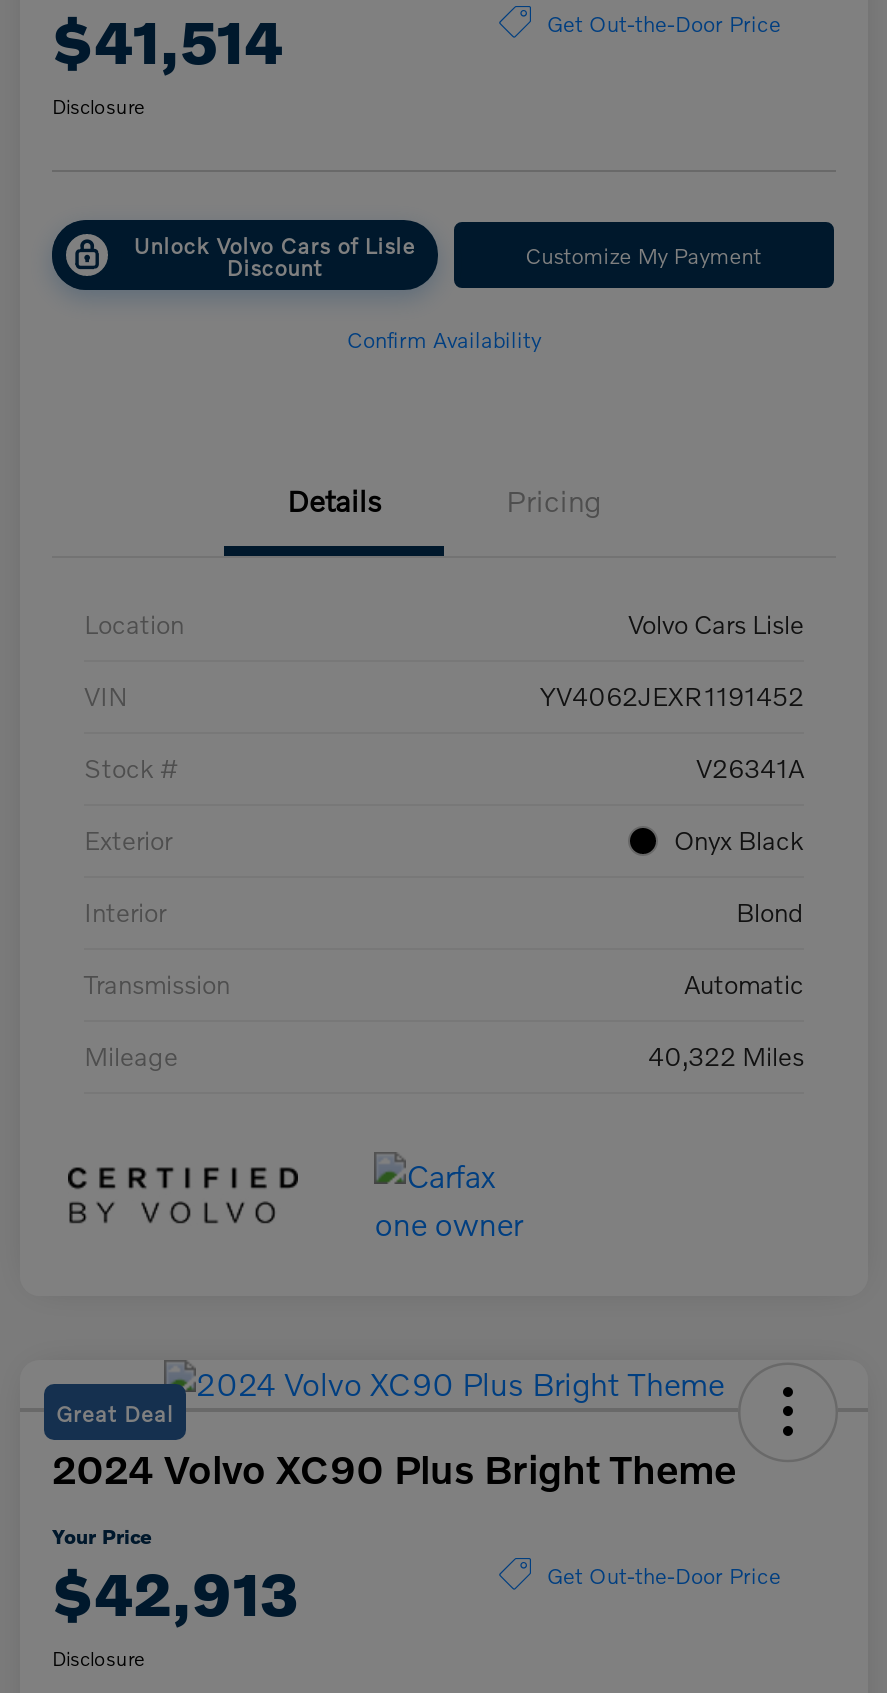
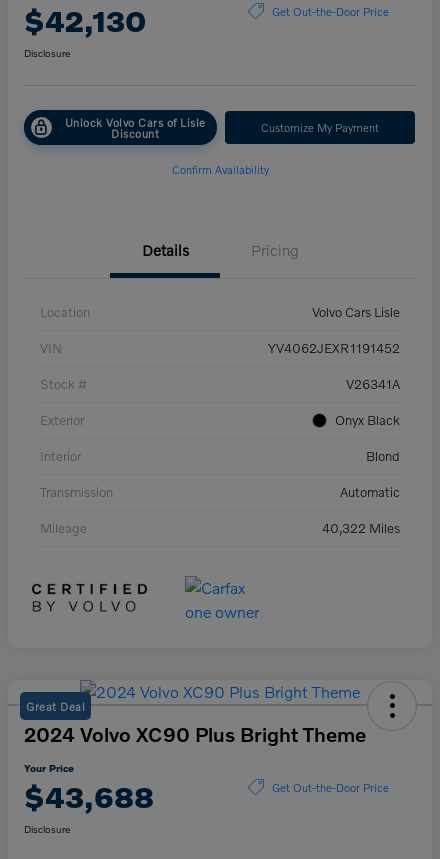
- $41,514
+ $42,130

- $42,913
+ $43,688
